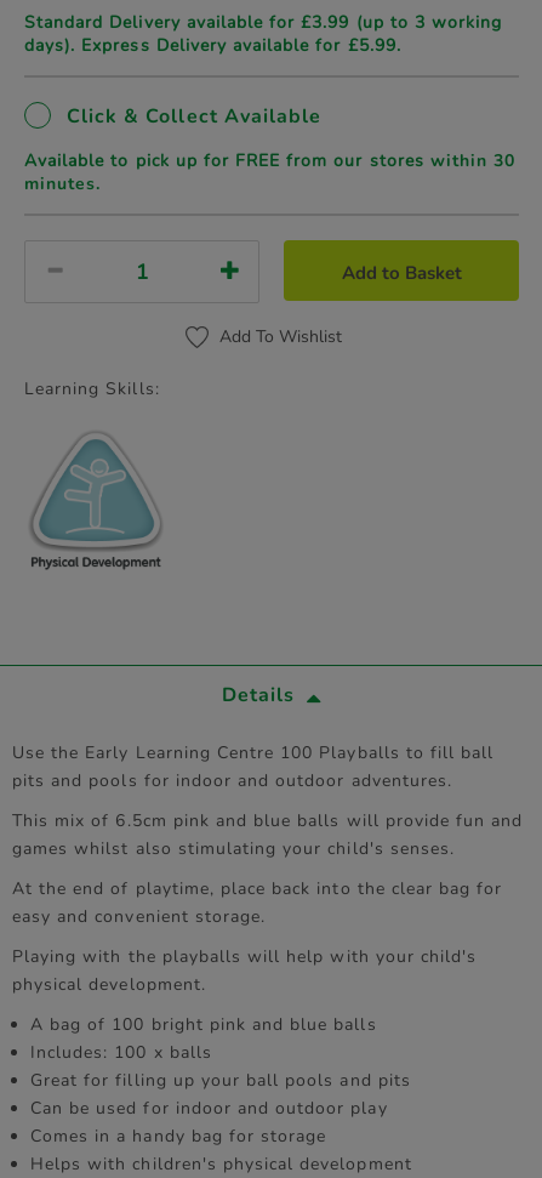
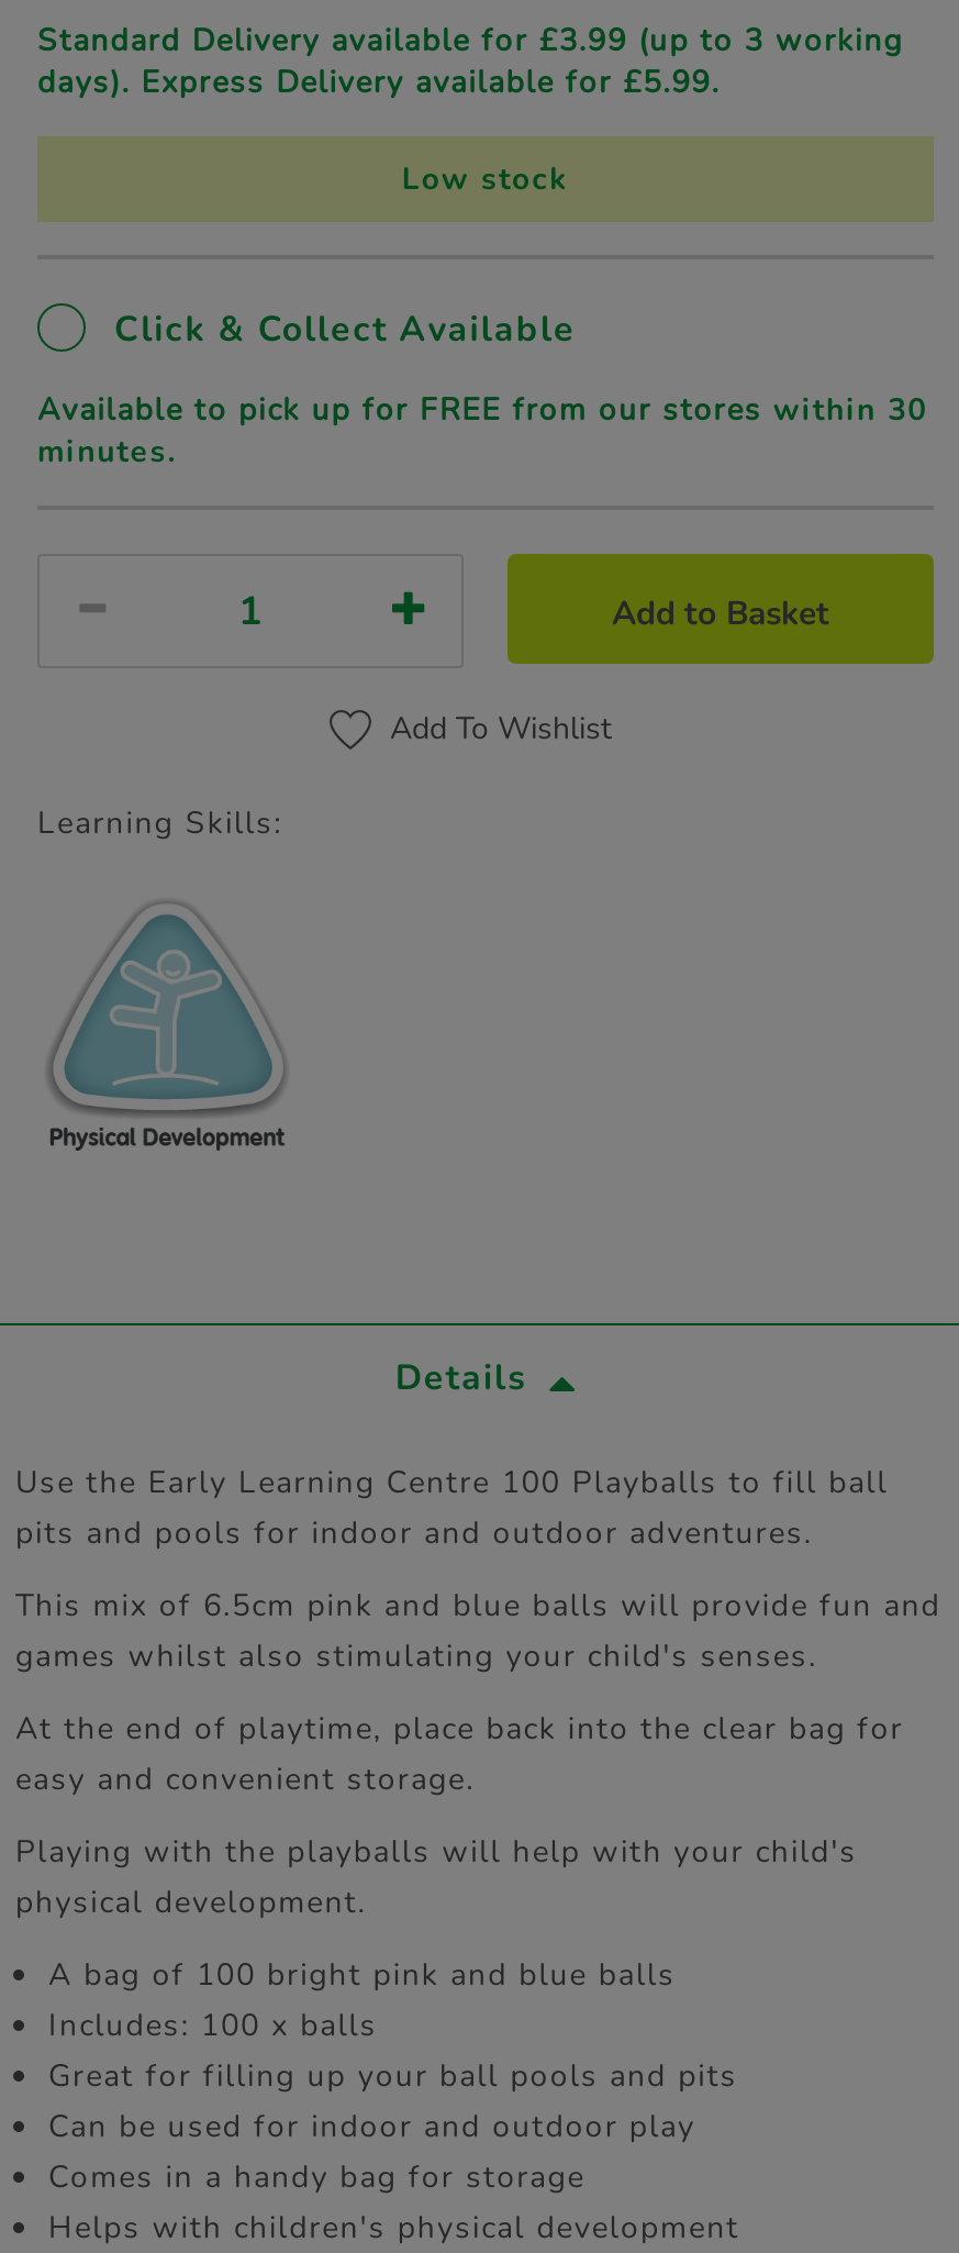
+ Low stock
